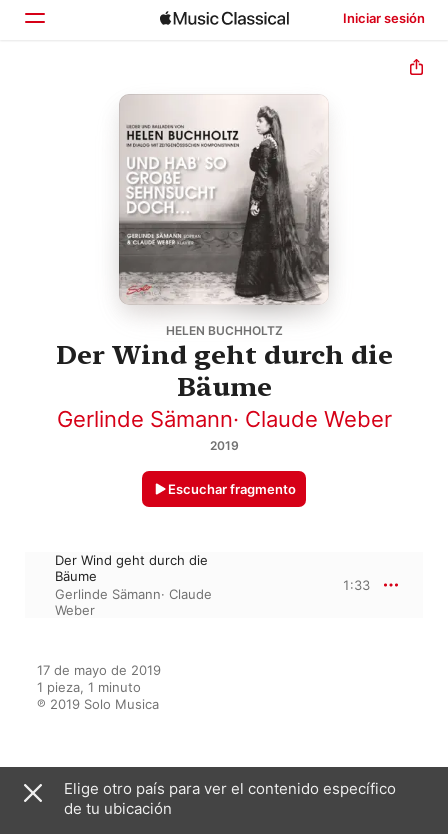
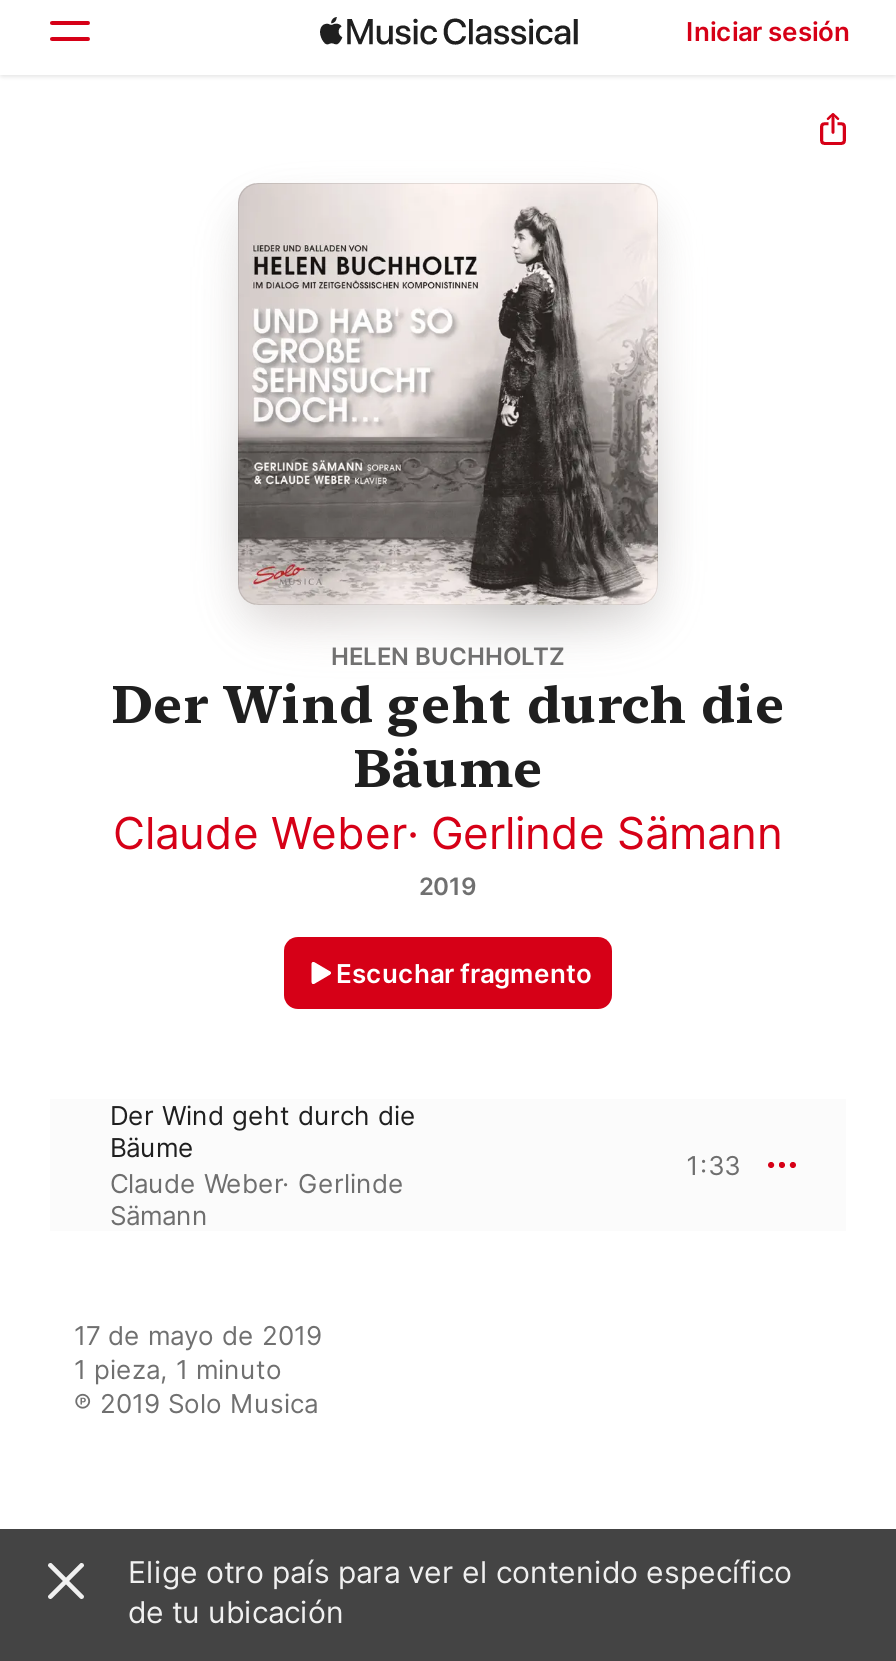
- Gerlinde Sämann · Claude Weber
+ Claude Weber · Gerlinde Sämann

- Gerlinde Sämann · Claude
- Weber
+ Claude Weber · Gerlinde
+ Sämann
